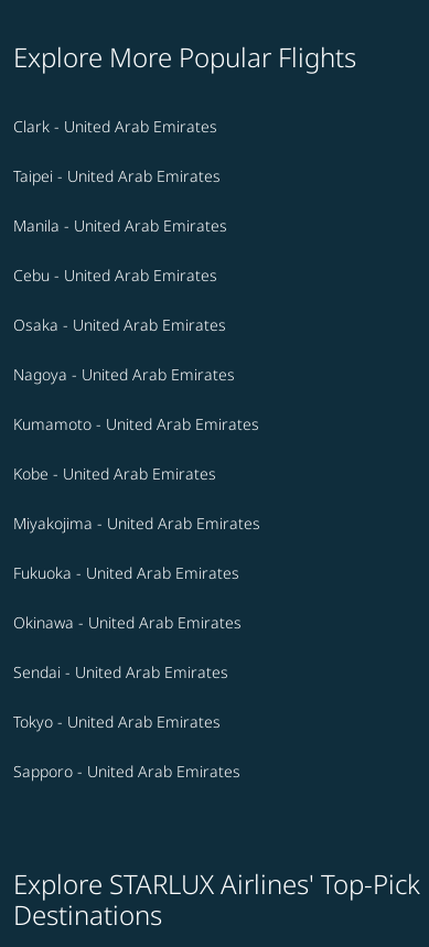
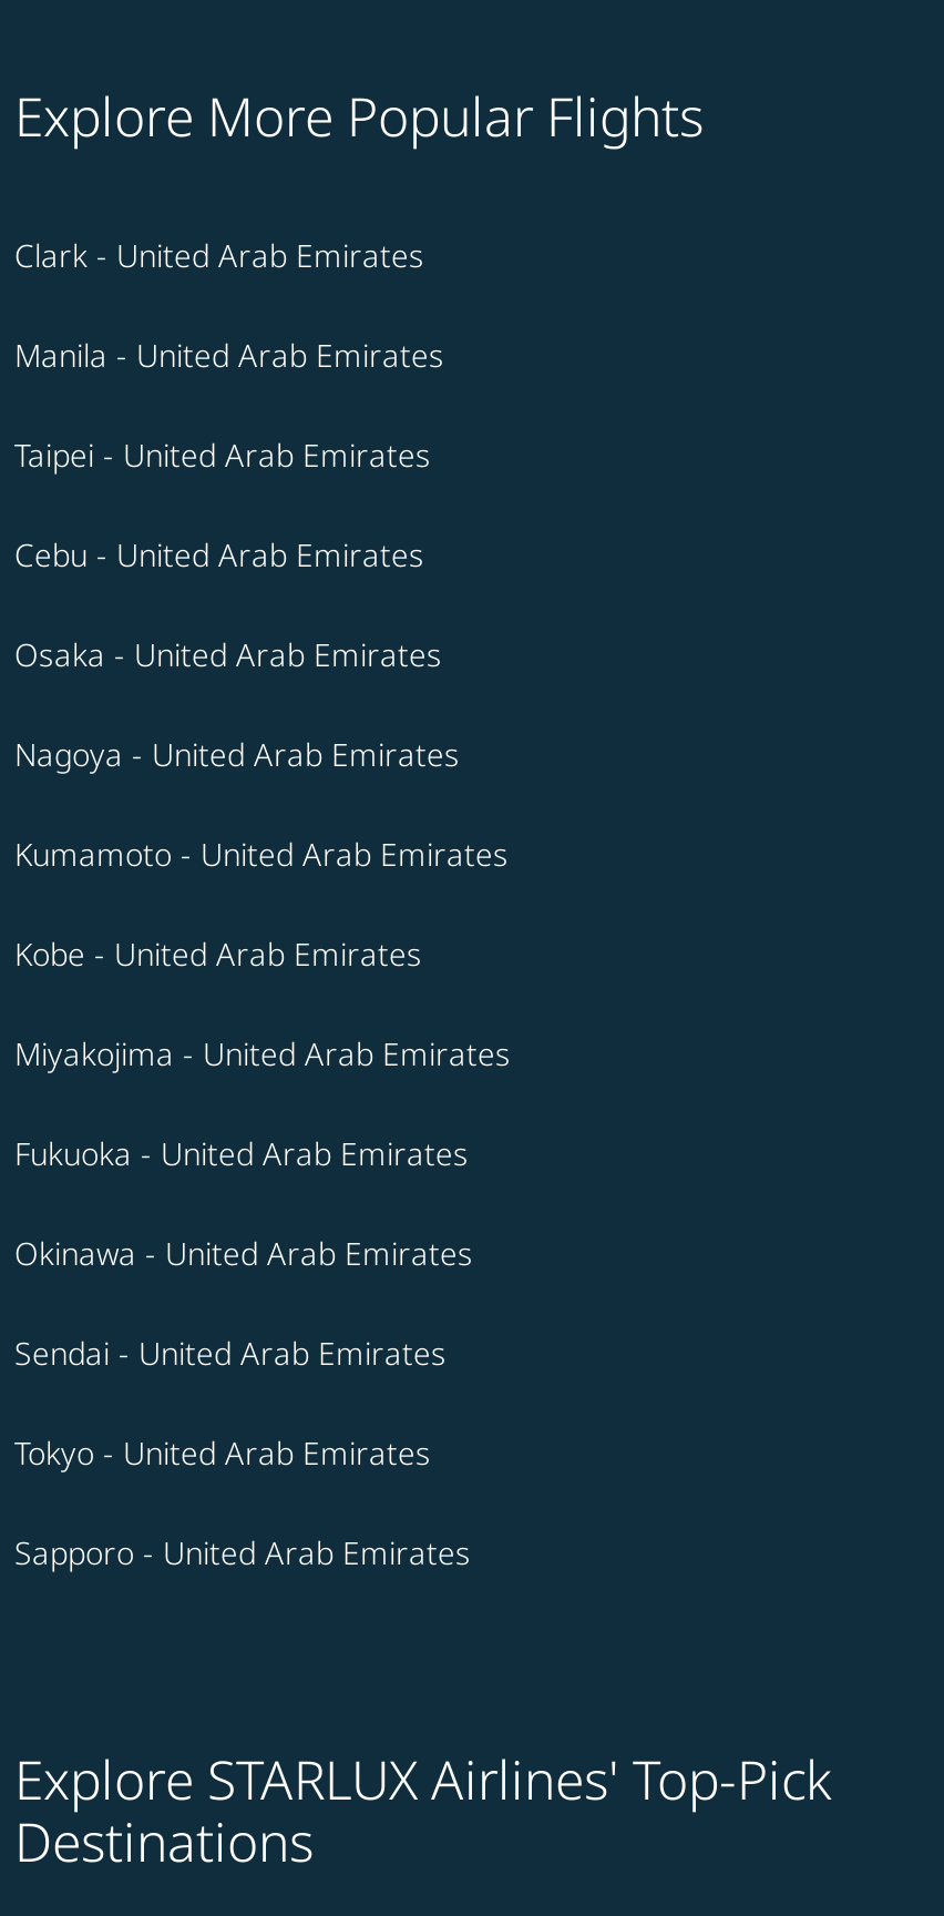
moved down: Taipei - United Arab Emirates

moved up: Manila - United Arab Emirates
